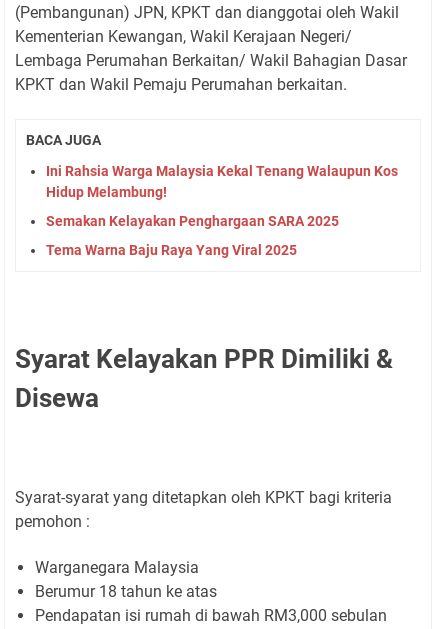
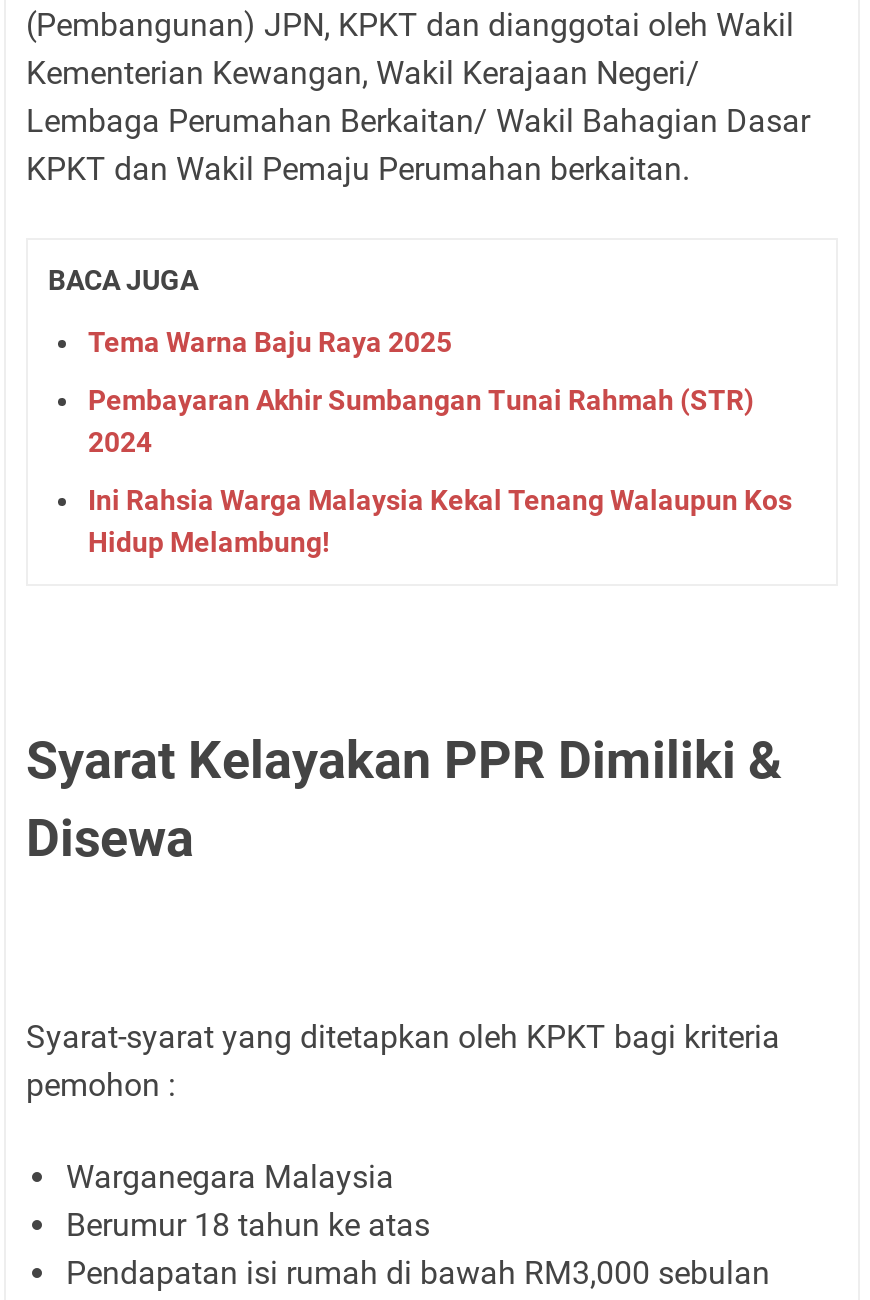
+ Tema Warna Baju Raya 2025
+ Pembayaran Akhir Sumbangan Tunai Rahmah (STR)
+ 2024

moved down: Ini Rahsia Warga Malaysia Kekal Tenang Walaupun Kos | Hidup Melambung!

- Semakan Kelayakan Penghargaan SARA 2025
- Tema Warna Baju Raya Yang Viral 2025
